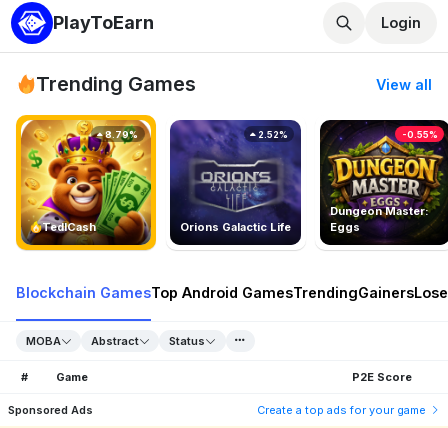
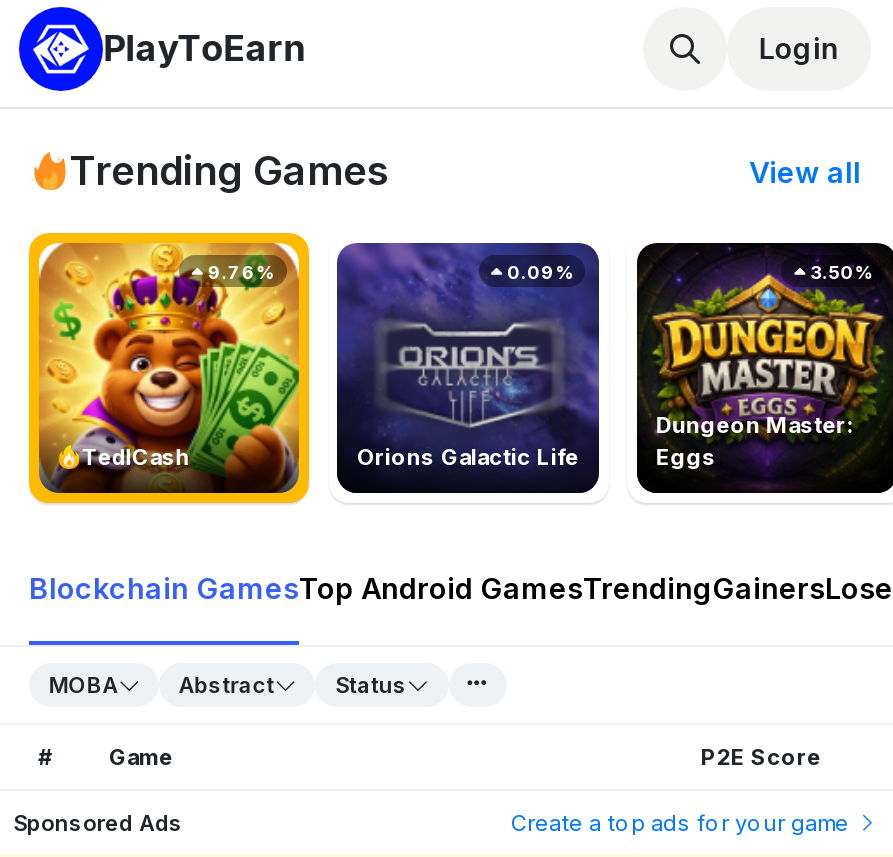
- 8.79%
+ 9.76%

- 2.52%
+ 0.09%

- -0.55%
+ 3.50%
